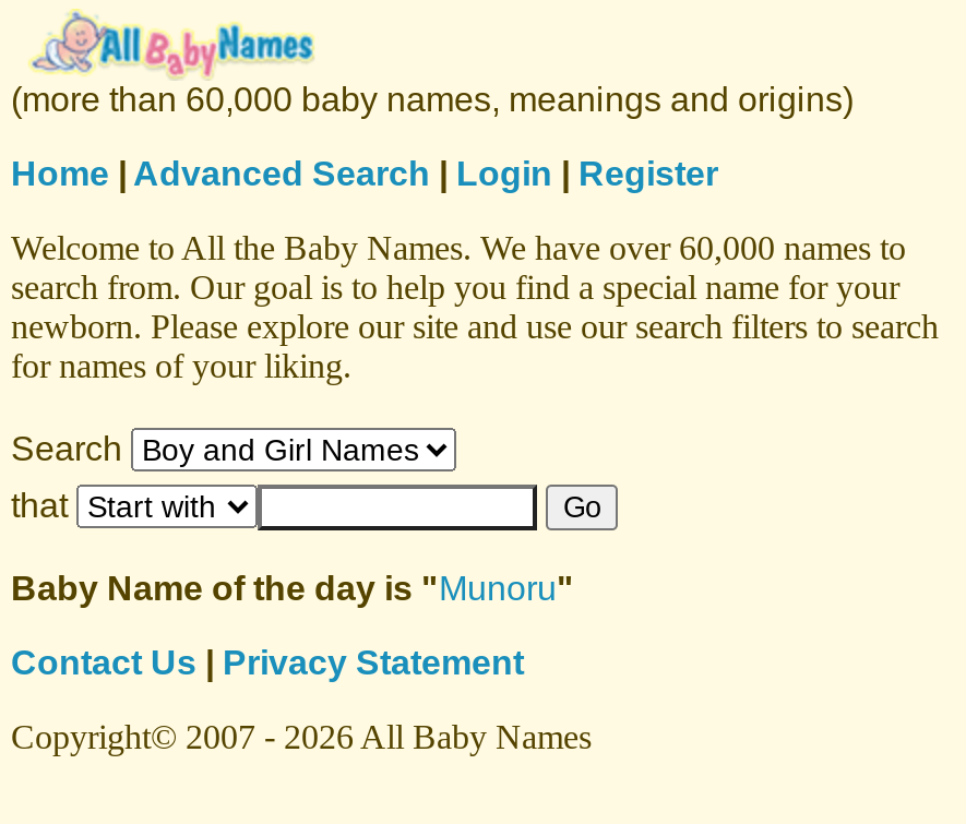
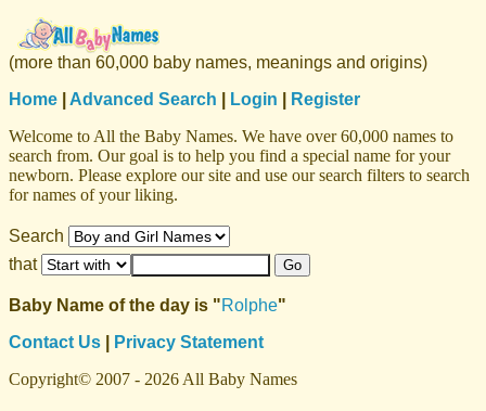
- Baby Name of the day is " Munoru"
+ Baby Name of the day is " Rolphe"
